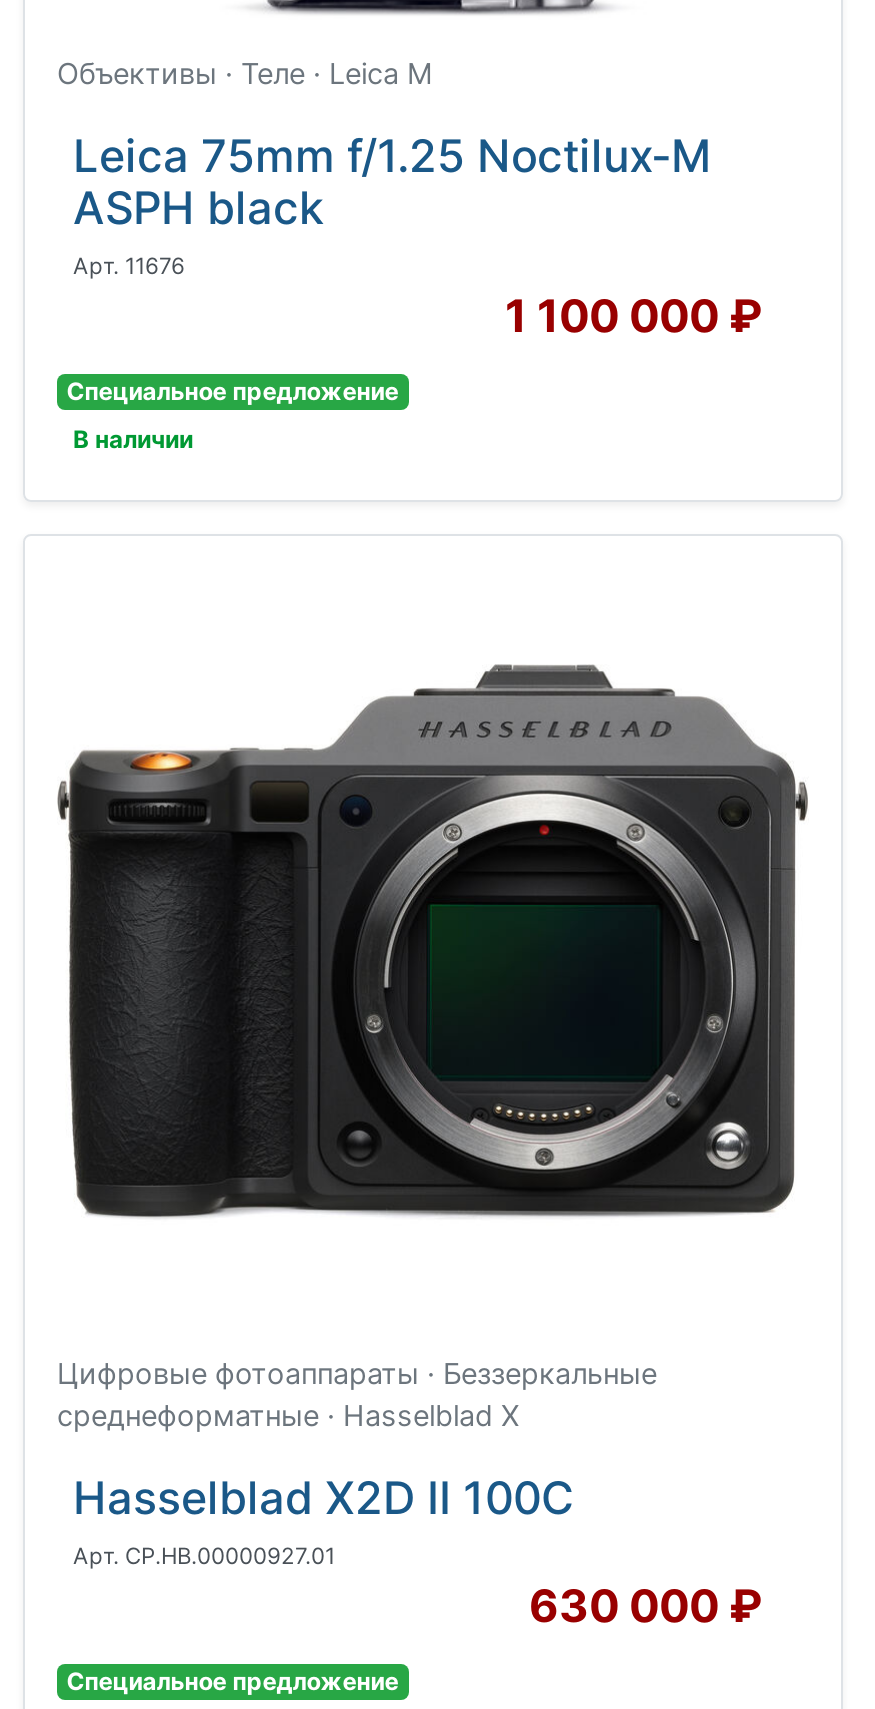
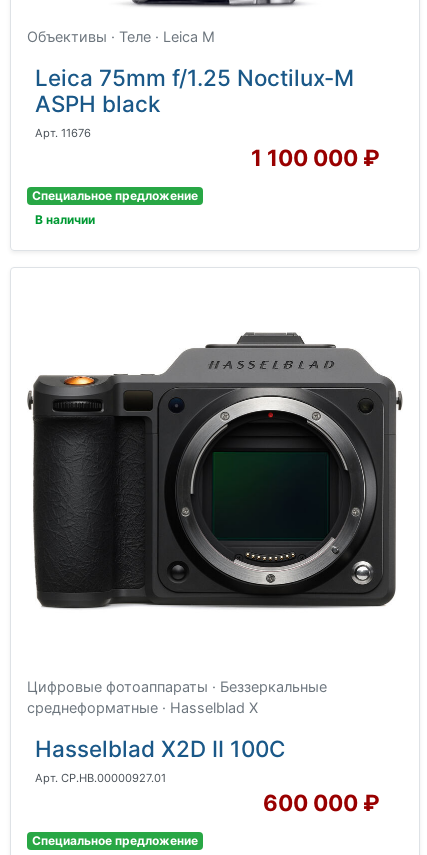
- 630 000 ₽
+ 600 000 ₽
